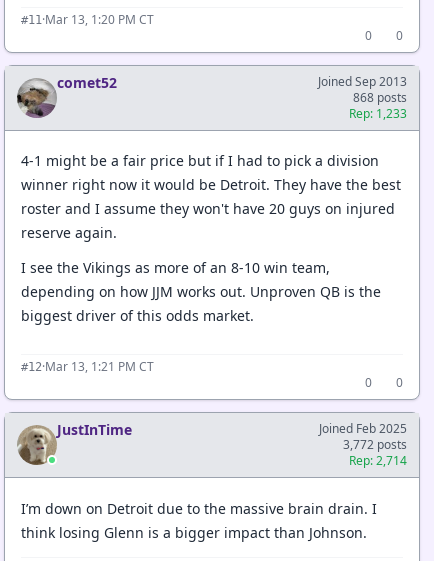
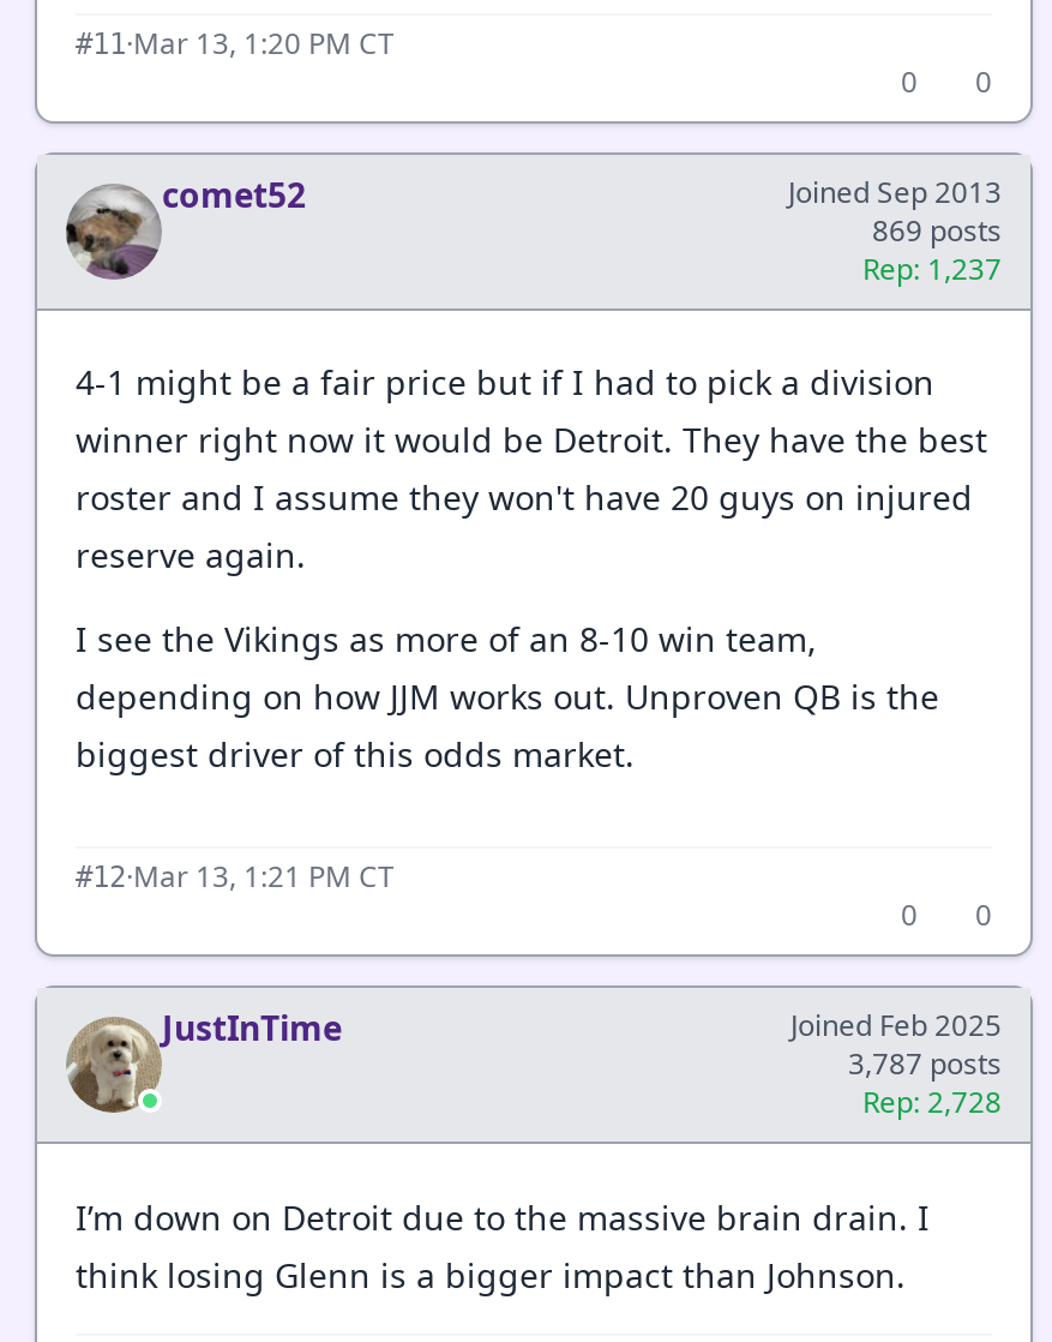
- 868 posts
+ 869 posts

- Rep: 1,233
+ Rep: 1,237

- 3,772 posts
+ 3,787 posts

- Rep: 2,714
+ Rep: 2,728
